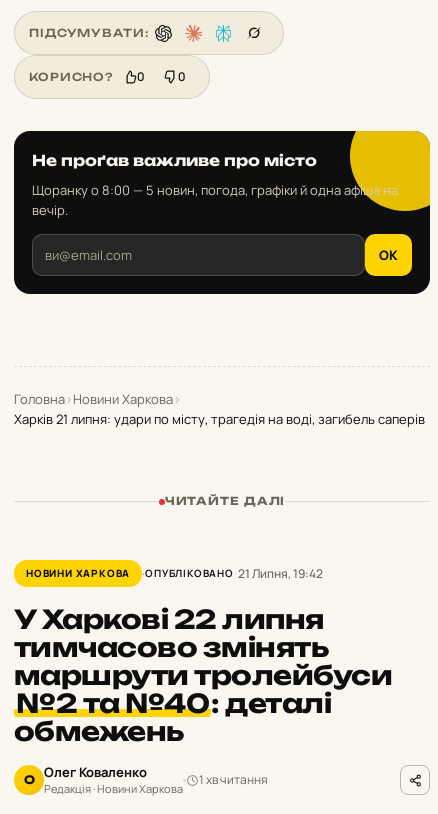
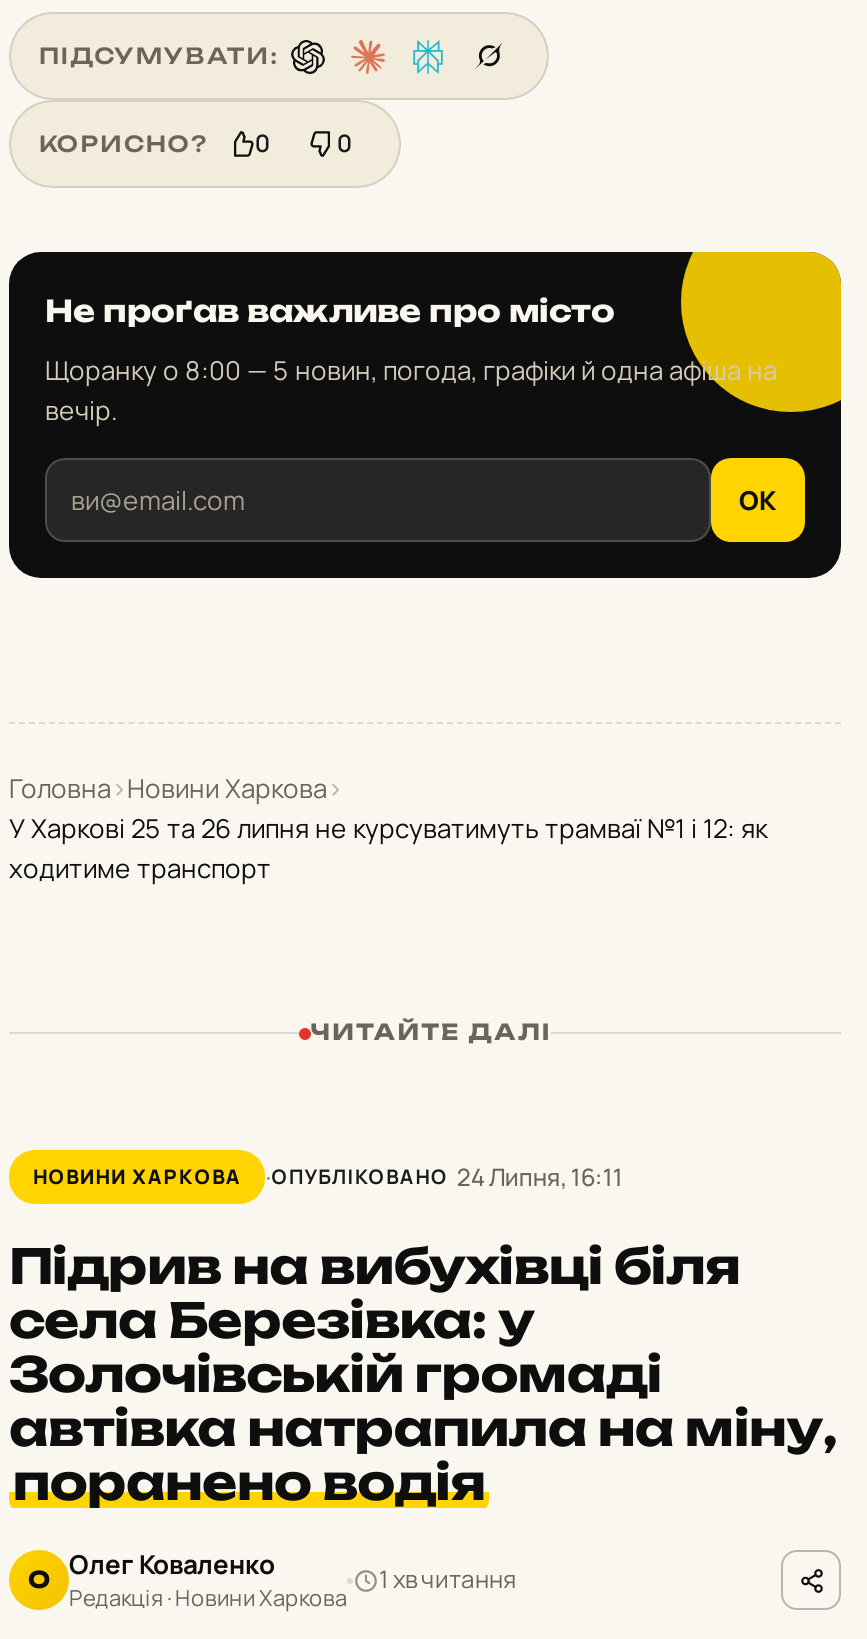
- Харків 21 липня: удари по місту, трагедія на воді, загибель саперів
+ У Харкові 25 та 26 липня не курсуватимуть трамваї №1 і 12: як
+ ходитиме транспорт

- ОПУБЛІКОВАНО 21 Липня, 19:42
+ ОПУБЛІКОВАНО 24 Липня, 16:11

- У Харкові 22 липня
- тимчасово змінять
- маршрути тролейбуси
- №2 та №40 : деталі
- обмежень
+ Підрив на вибухівці біля
+ села Березівка: у
+ Золочівській громаді
+ автівка натрапила на міну,
+ поранено водія
